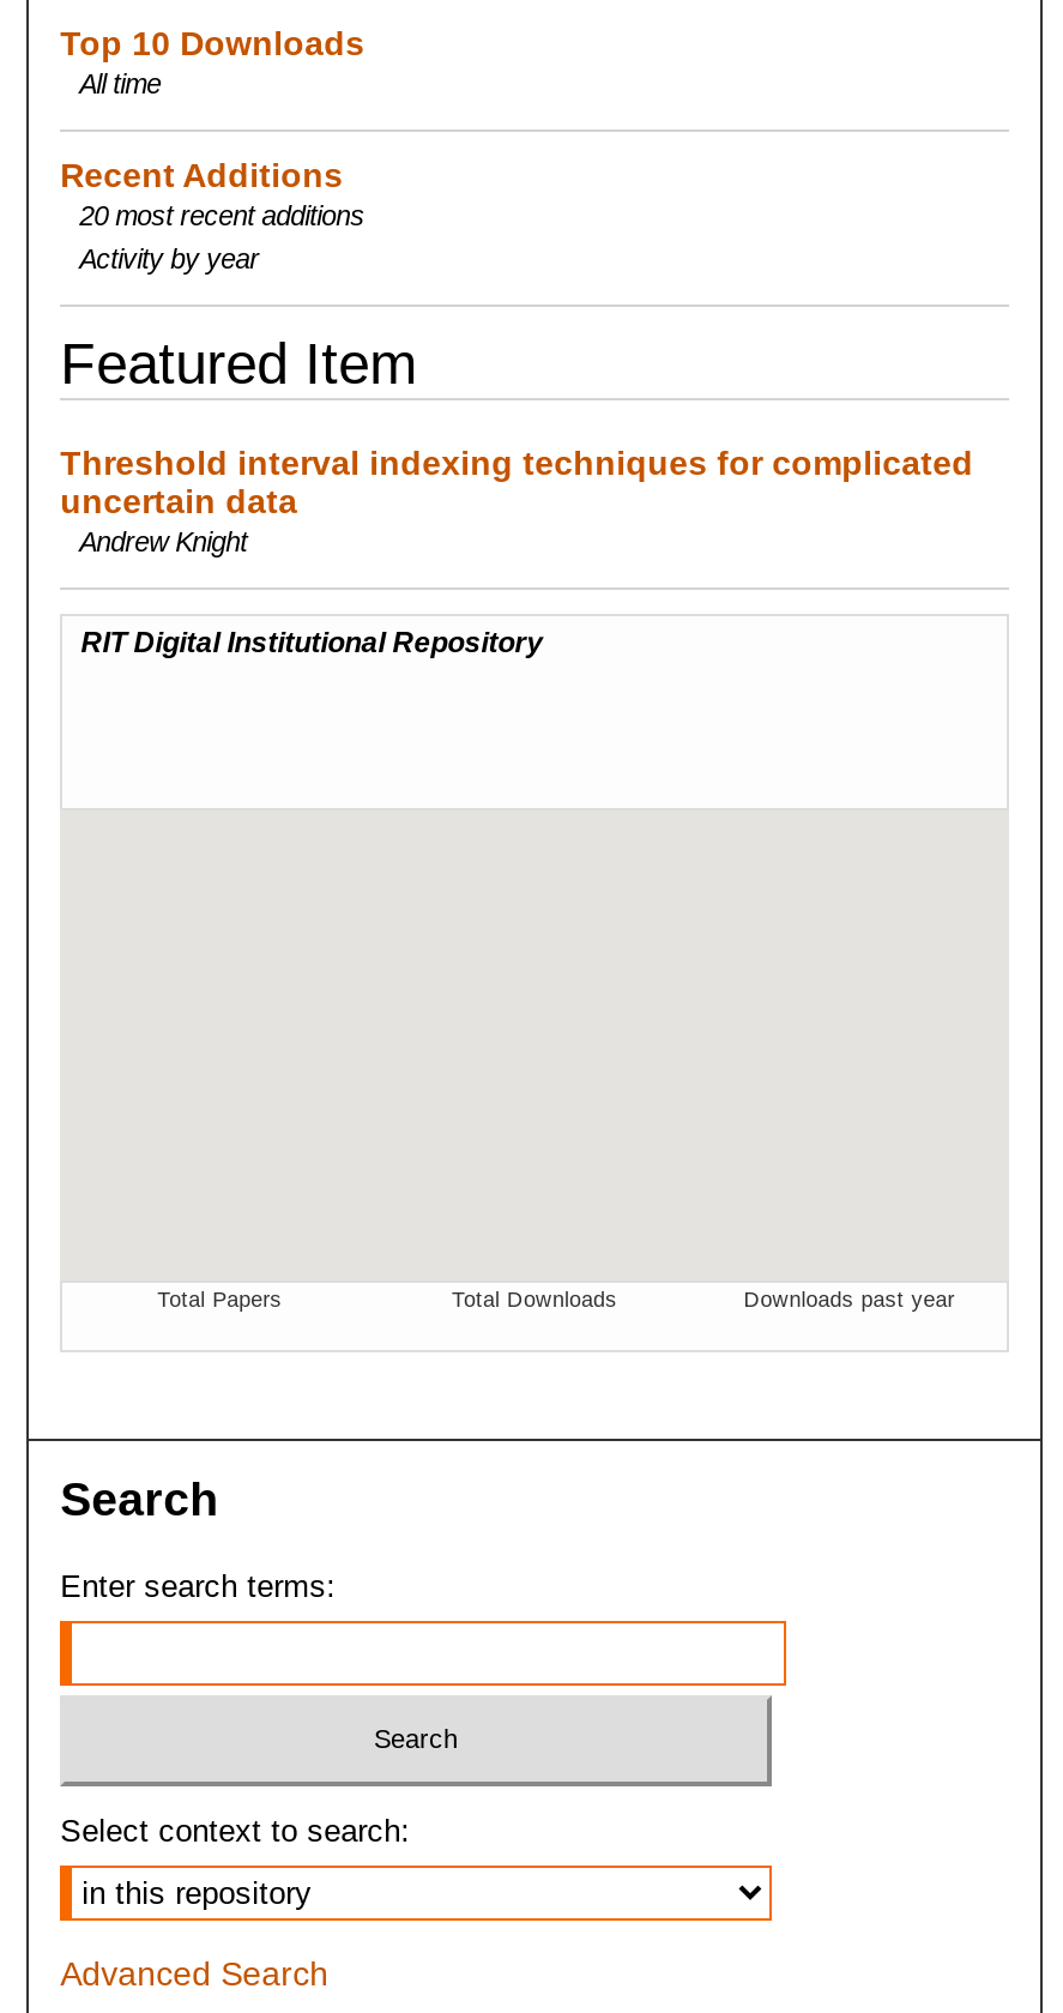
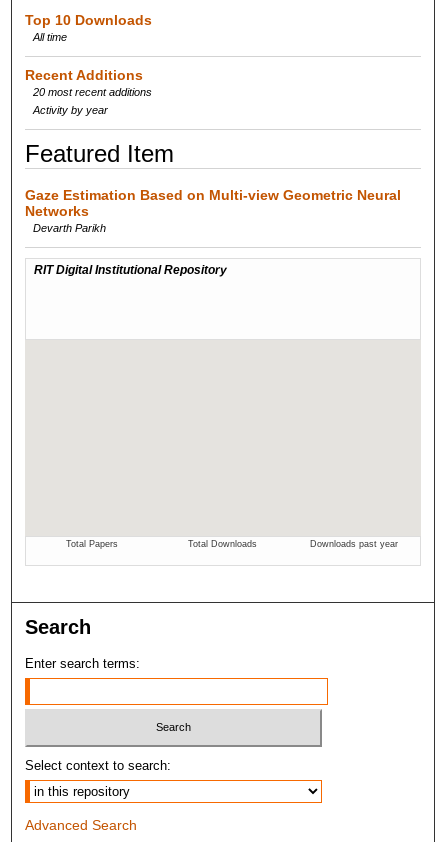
- Threshold interval indexing techniques for complicated
- uncertain data
- Andrew Knight
+ Gaze Estimation Based on Multi-view Geometric Neural
+ Networks
+ Devarth Parikh
